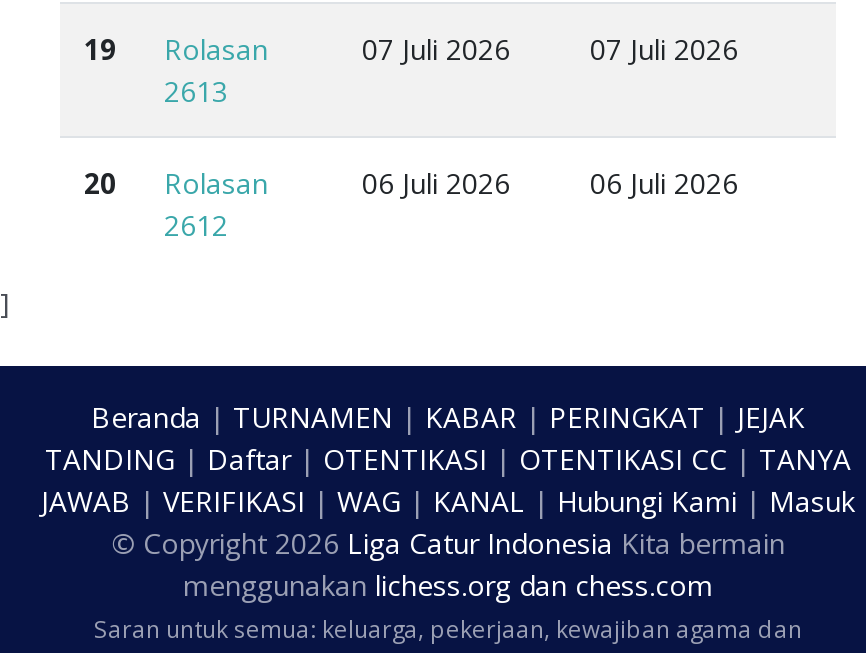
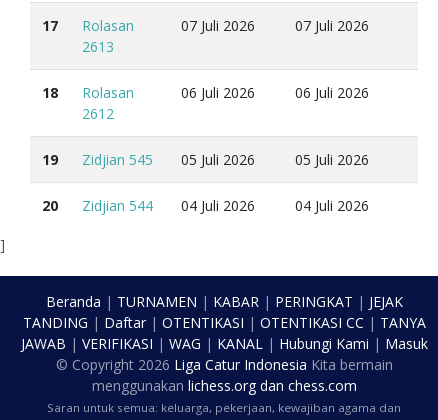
- 19 Rolasan
+ 17 Rolasan

- 20 Rolasan
+ 18 Rolasan

+ 19
+ Zidjian 545
+ 05 Juli 2026
+ 05 Juli 2026
+ 20
+ Zidjian 544
+ 04 Juli 2026
+ 04 Juli 2026
